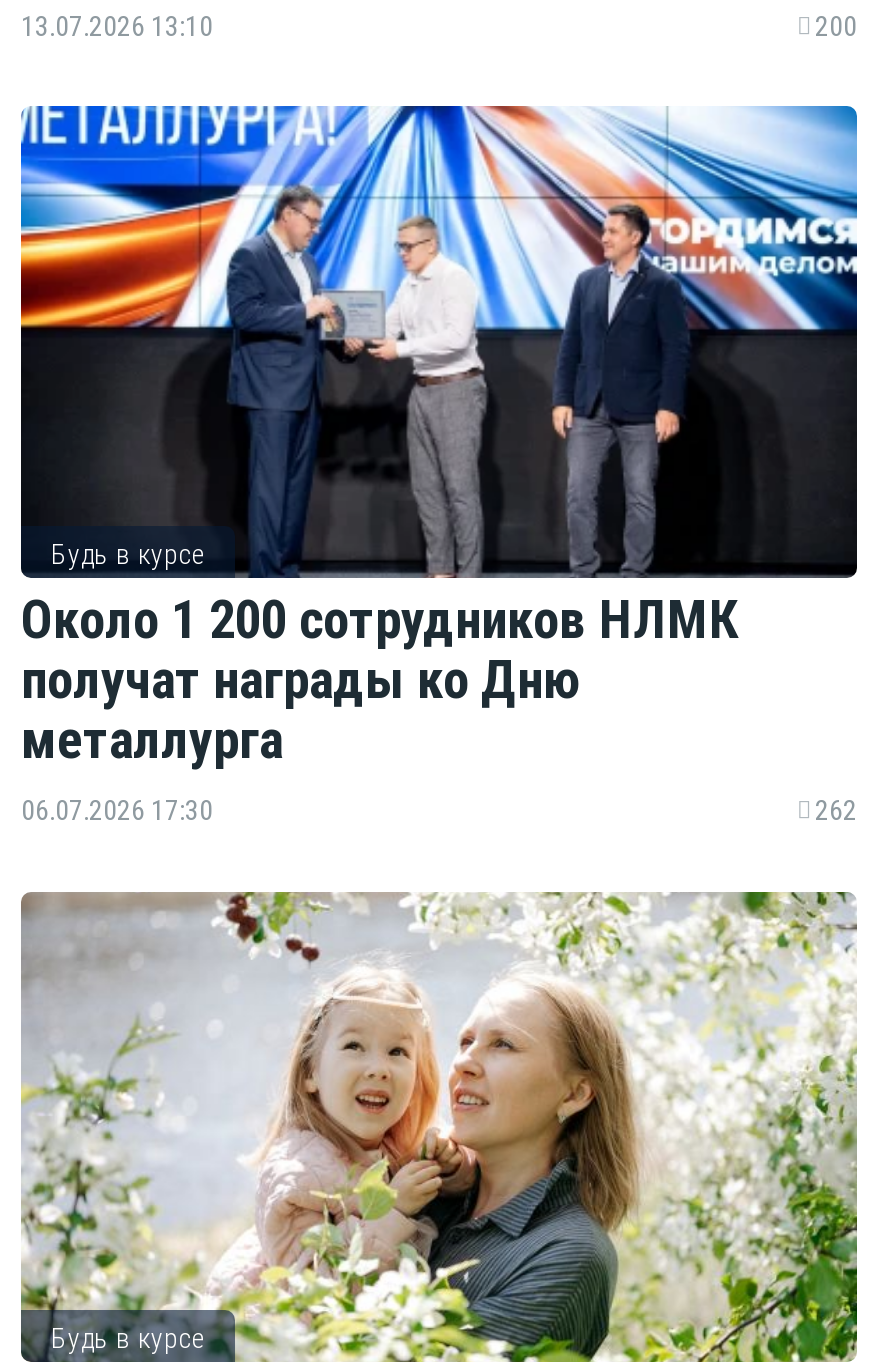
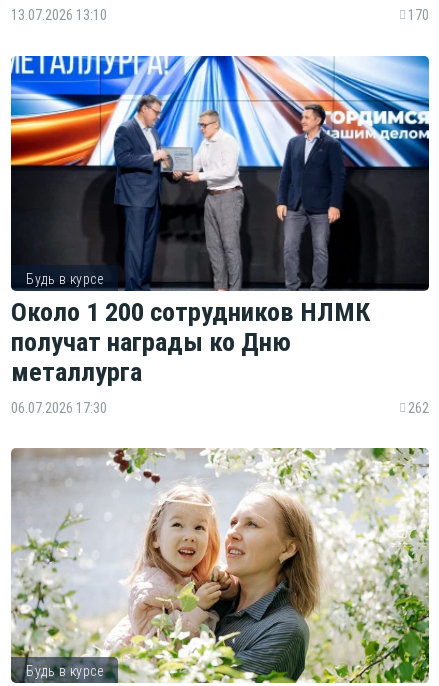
- 200
+ 170
